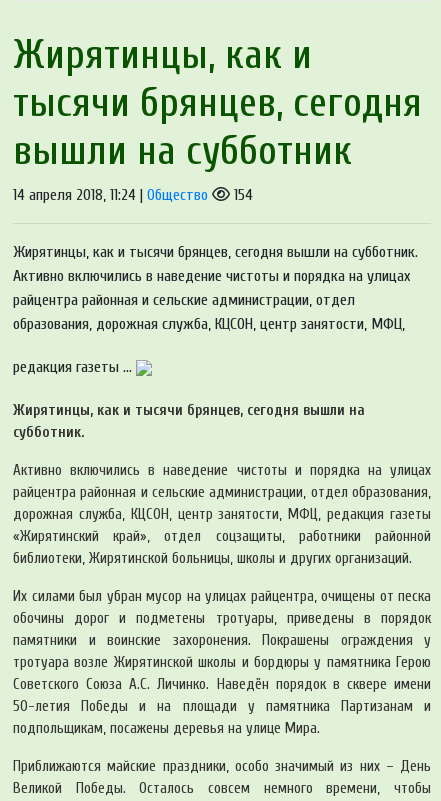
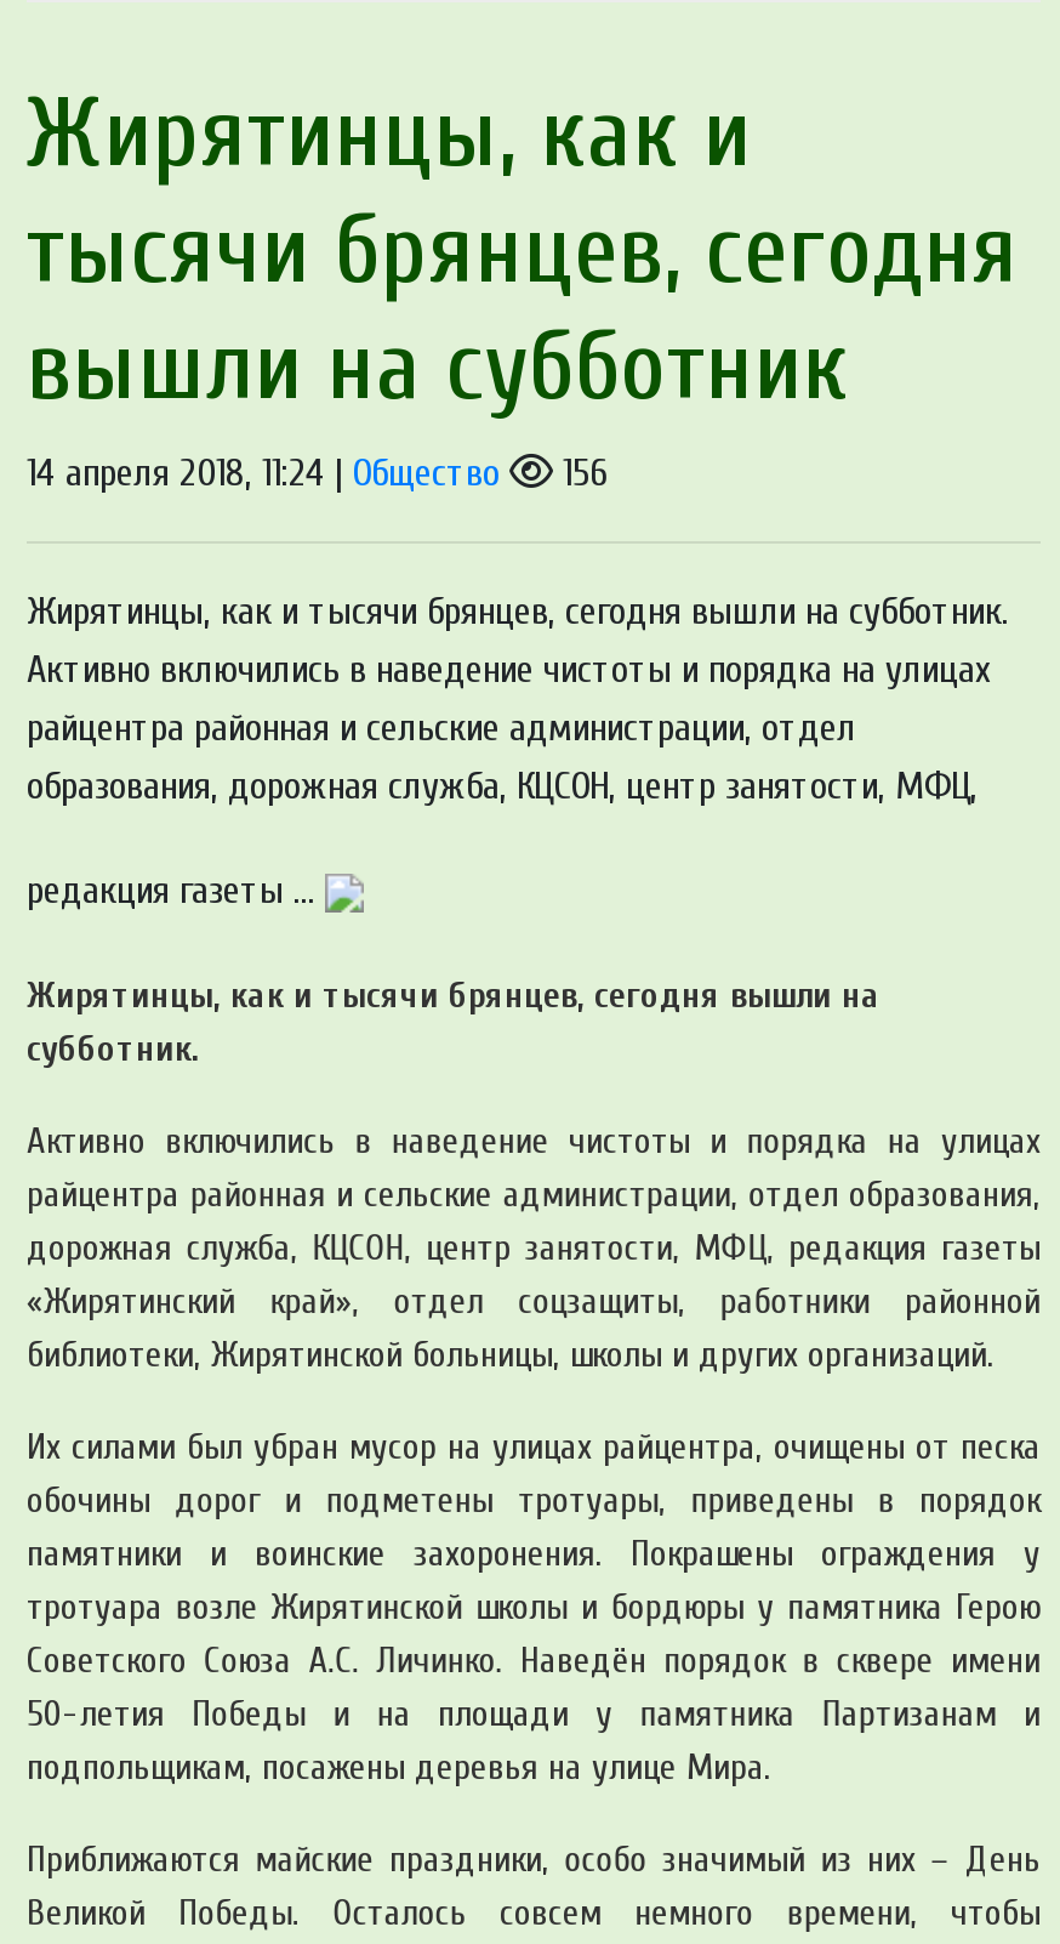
- 154
+ 156
